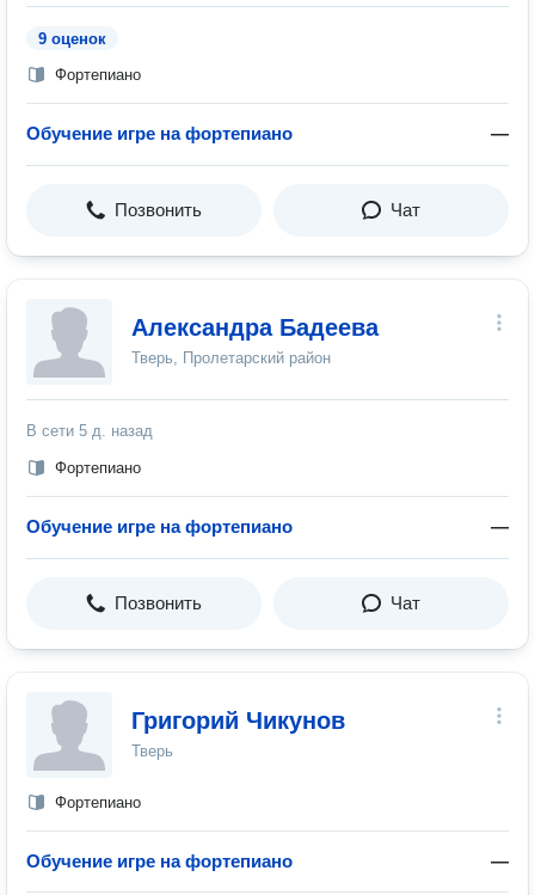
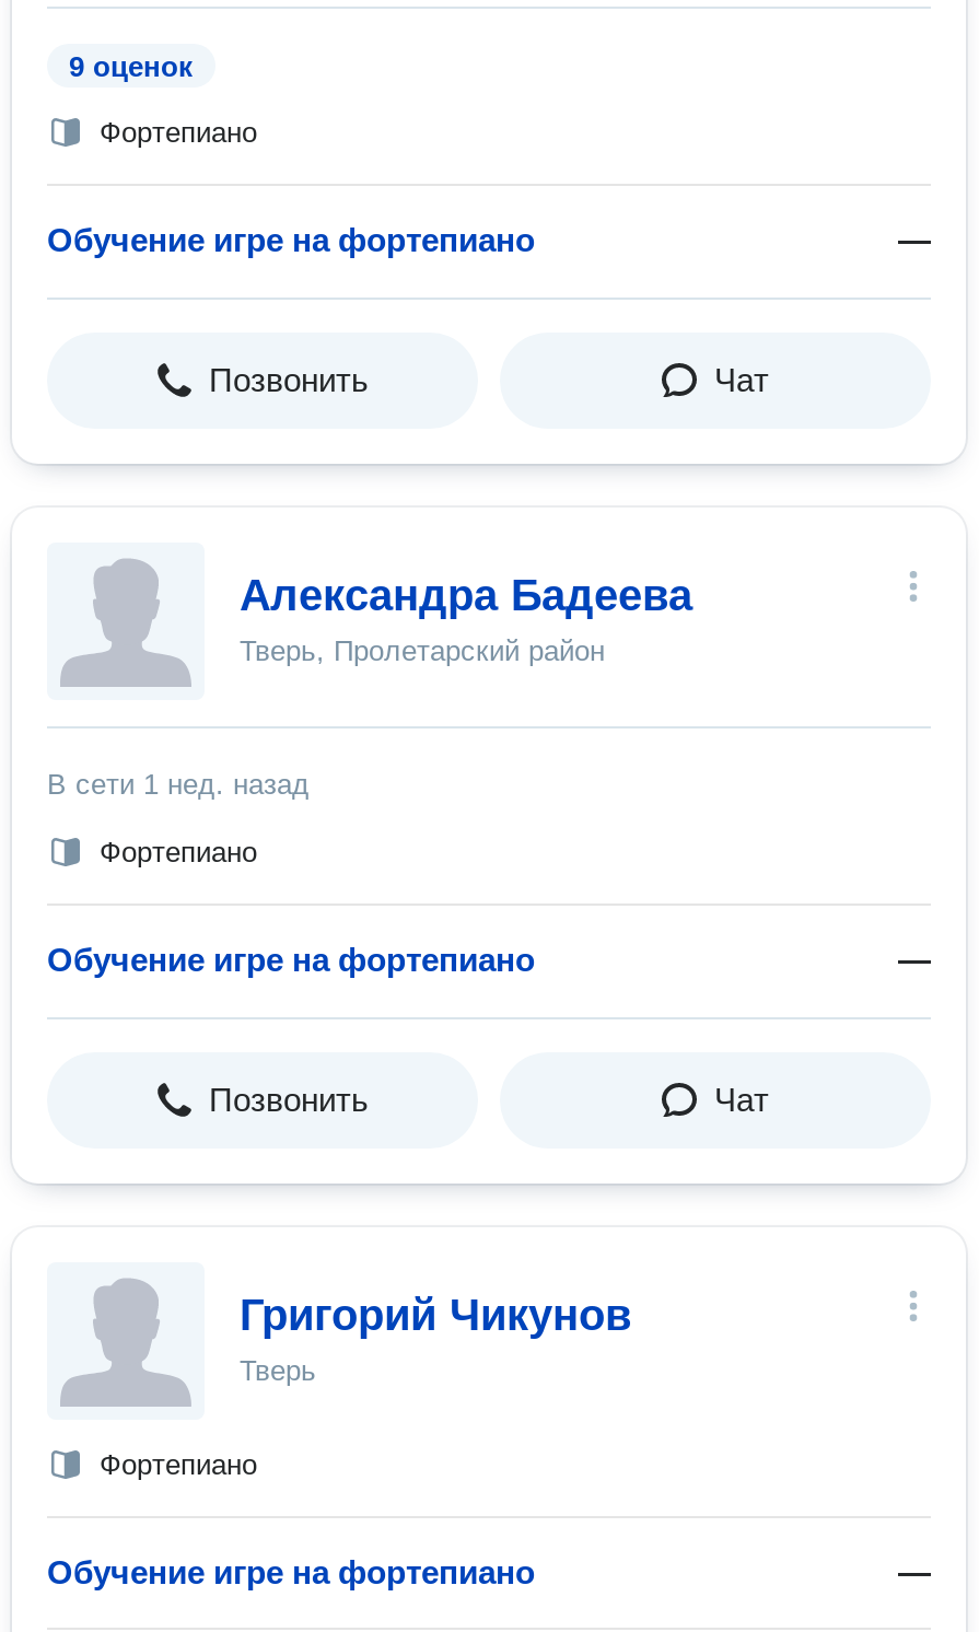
- В сети 5 д. назад
+ В сети 1 нед. назад
